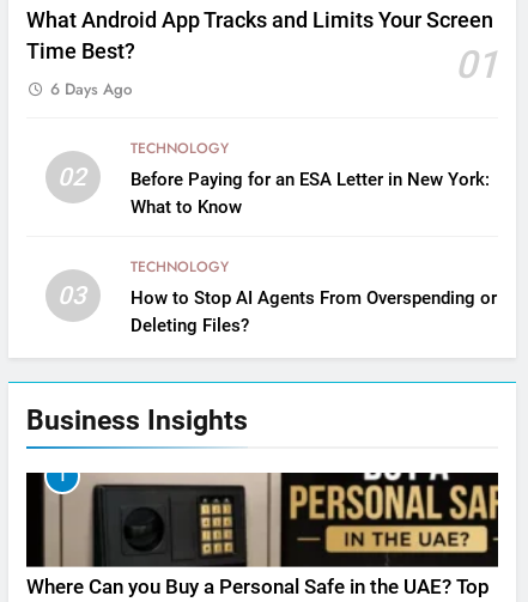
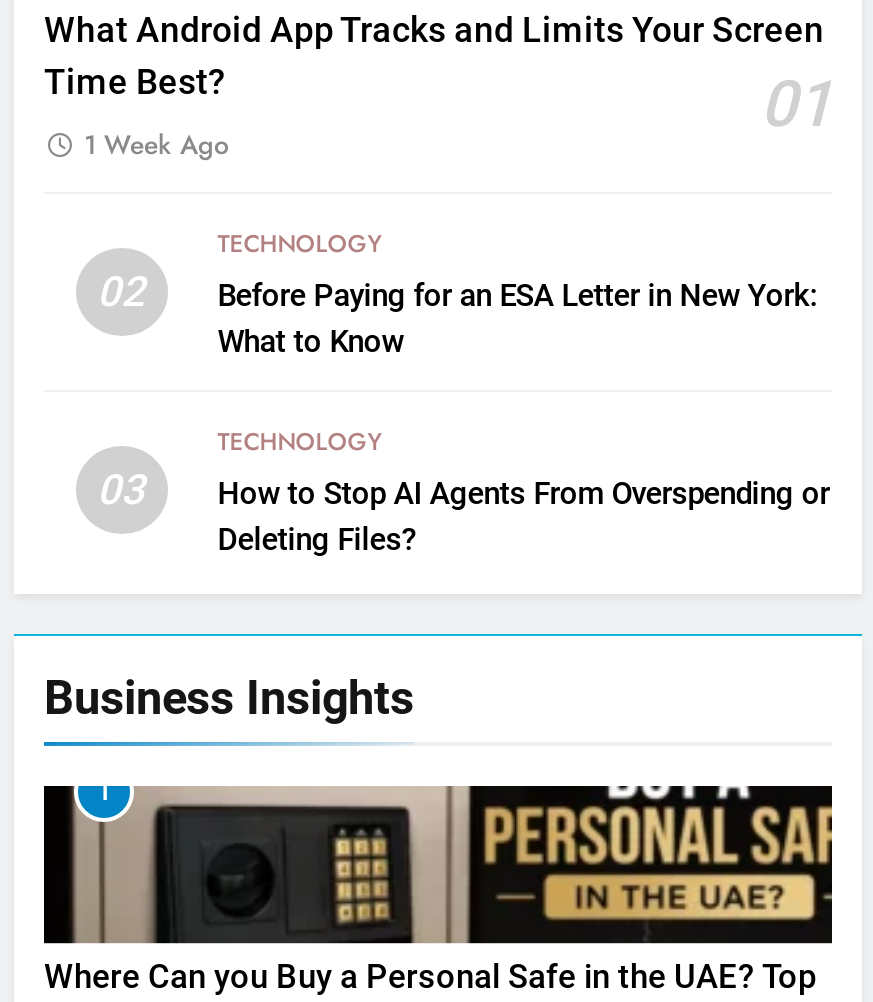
- 6 Days Ago
+ 1 Week Ago
